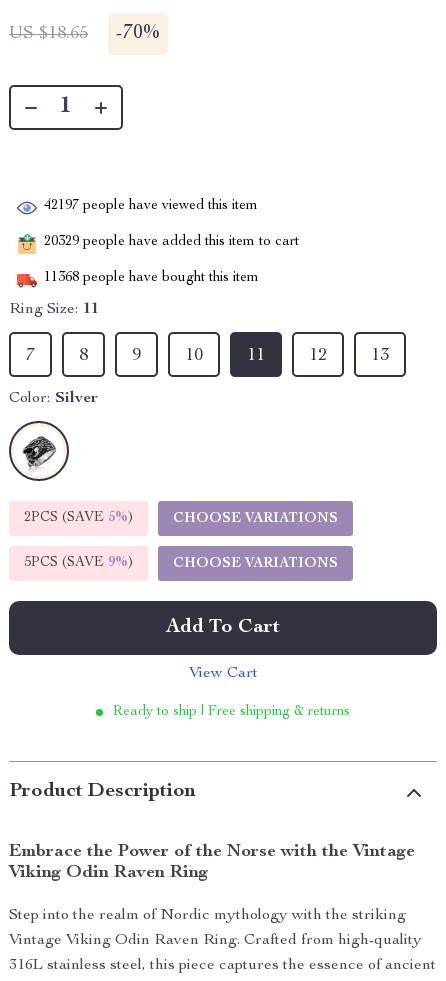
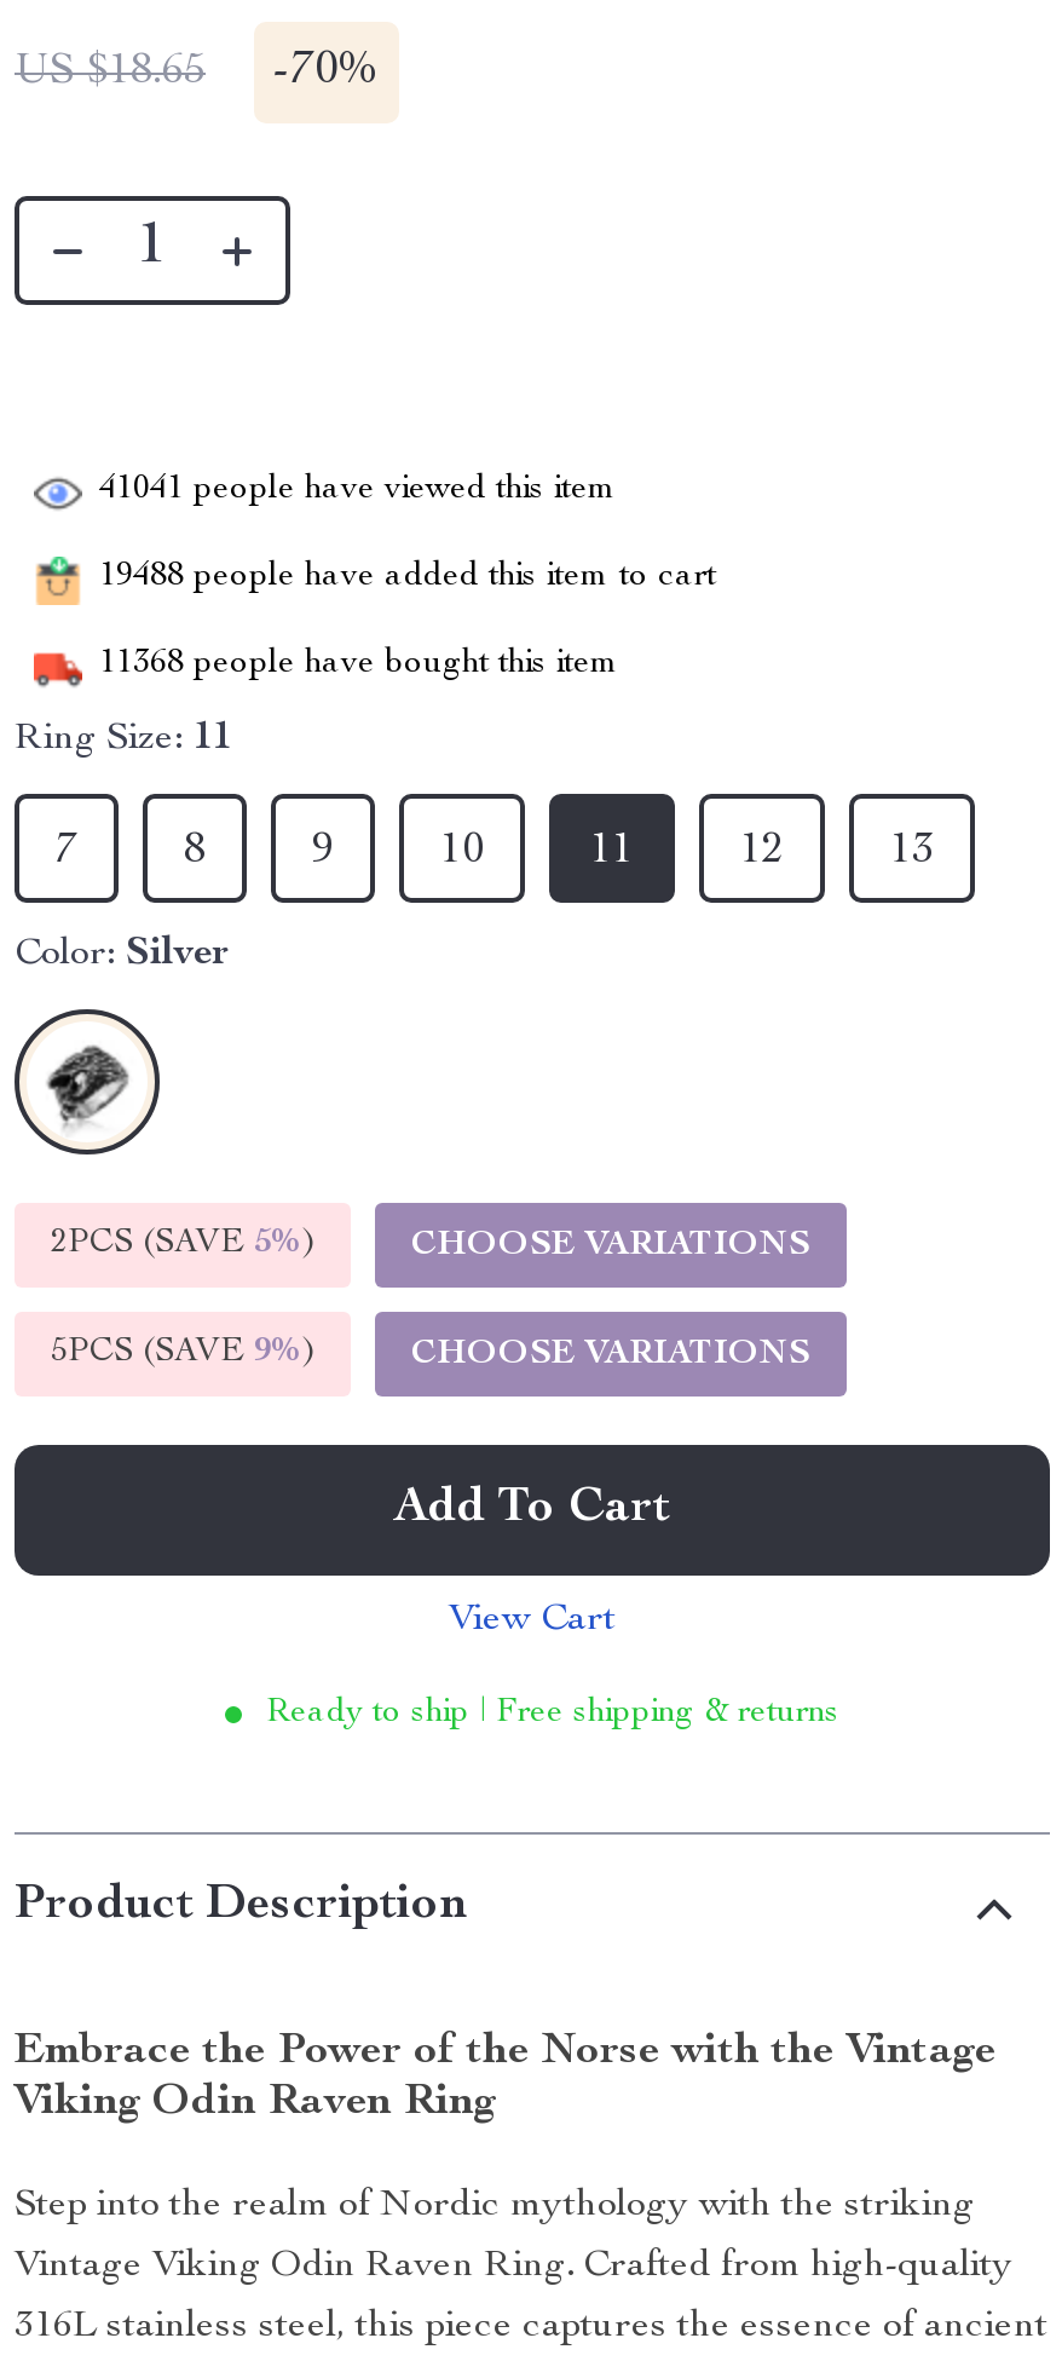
- 42197 people have viewed this item
+ 41041 people have viewed this item

- 20329 people have added this item to cart
+ 19488 people have added this item to cart
